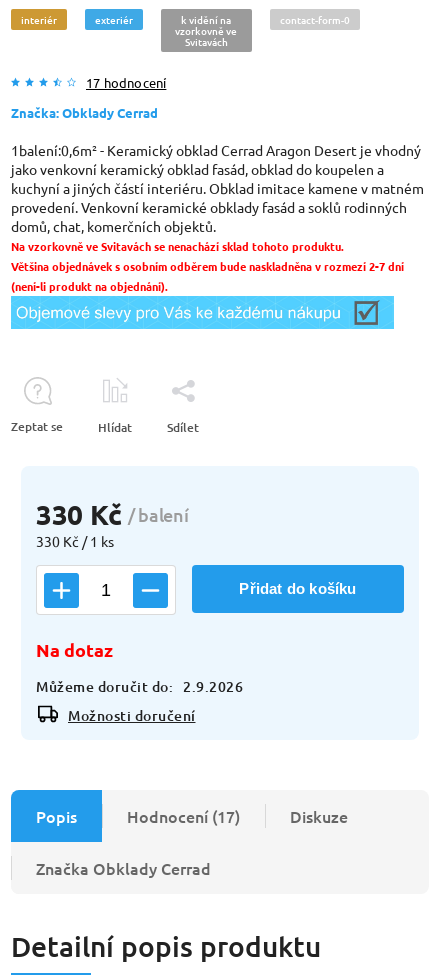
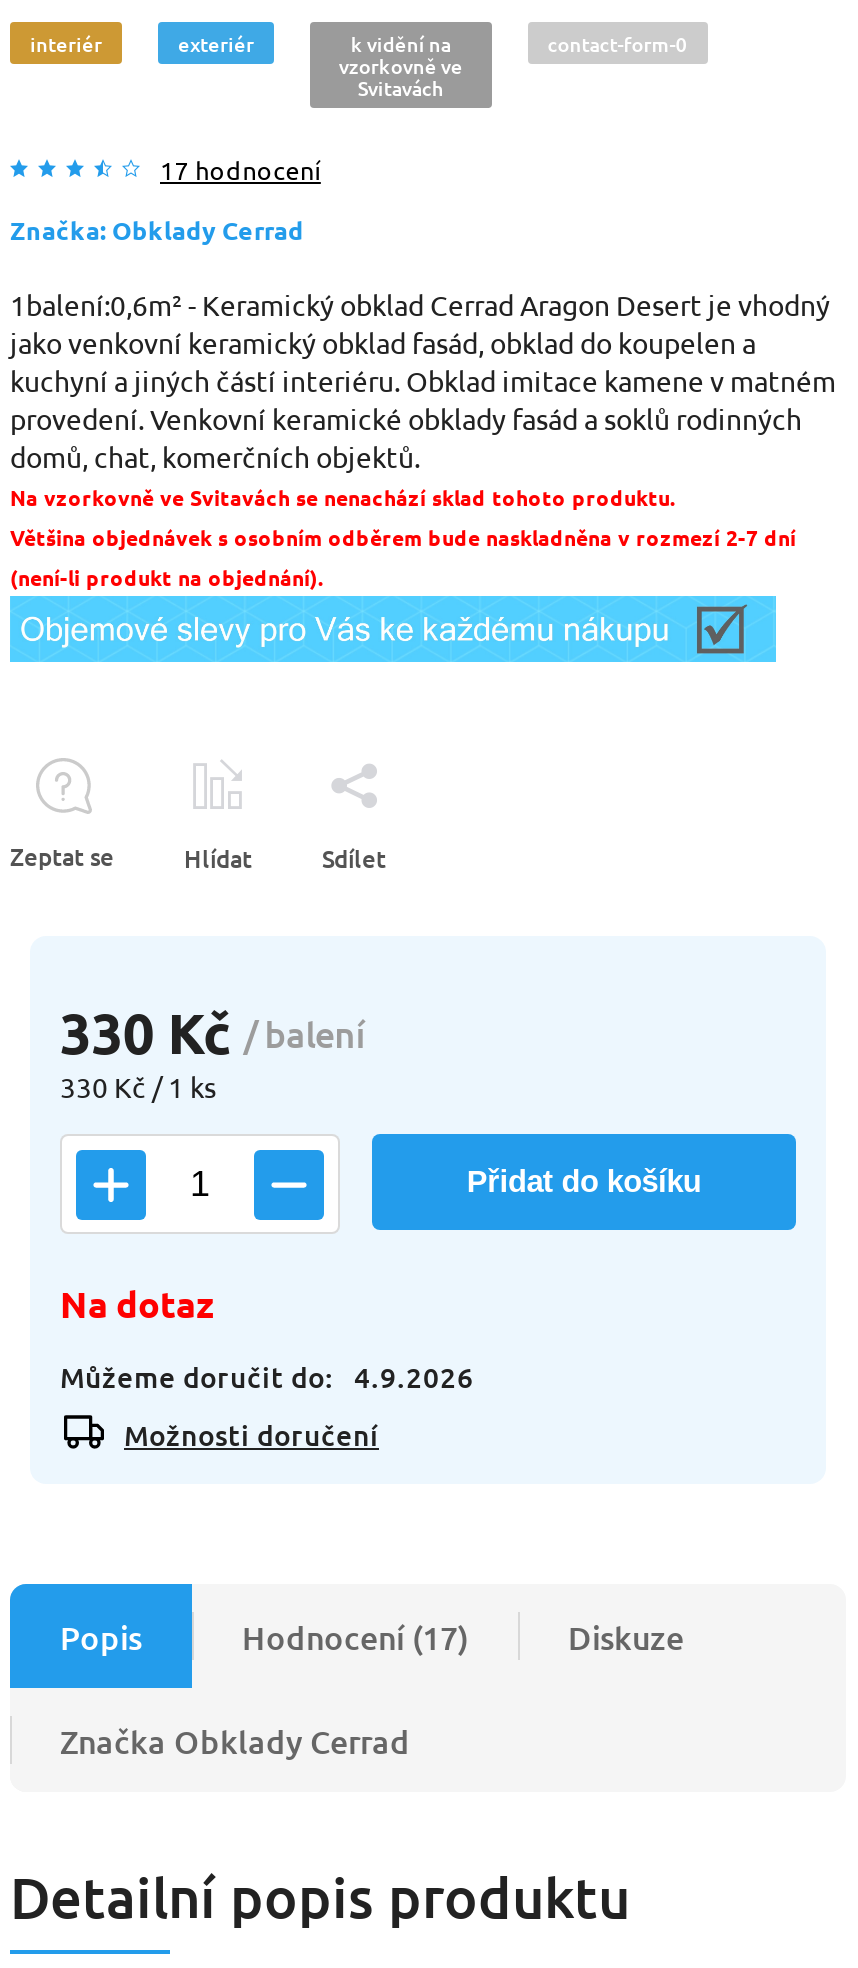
- Můžeme doručit do: 2.9.2026
+ Můžeme doručit do: 4.9.2026
